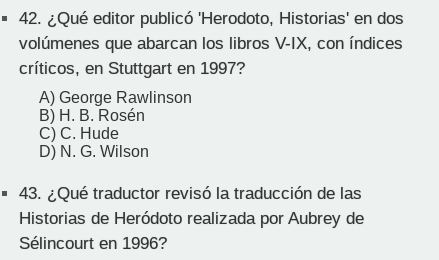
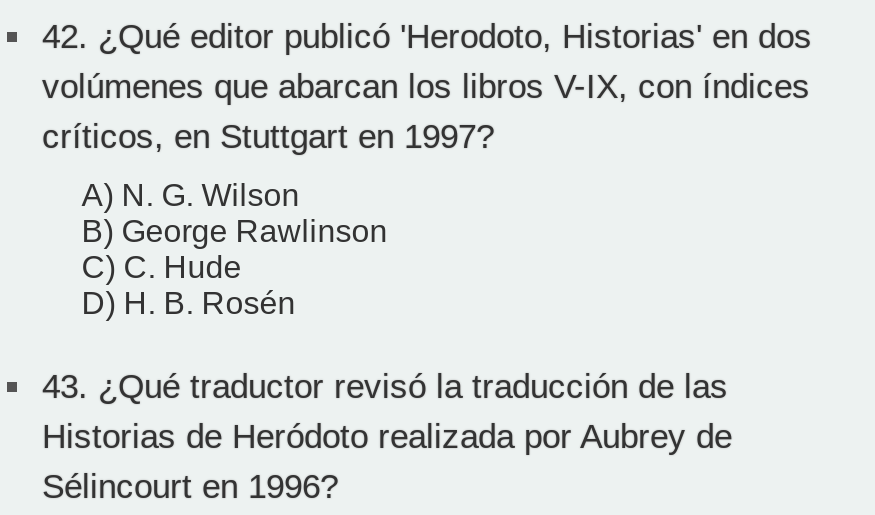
- A) George Rawlinson
- B) H. B. Rosén
+ A) N. G. Wilson
+ B) George Rawlinson

- D) N. G. Wilson
+ D) H. B. Rosén
